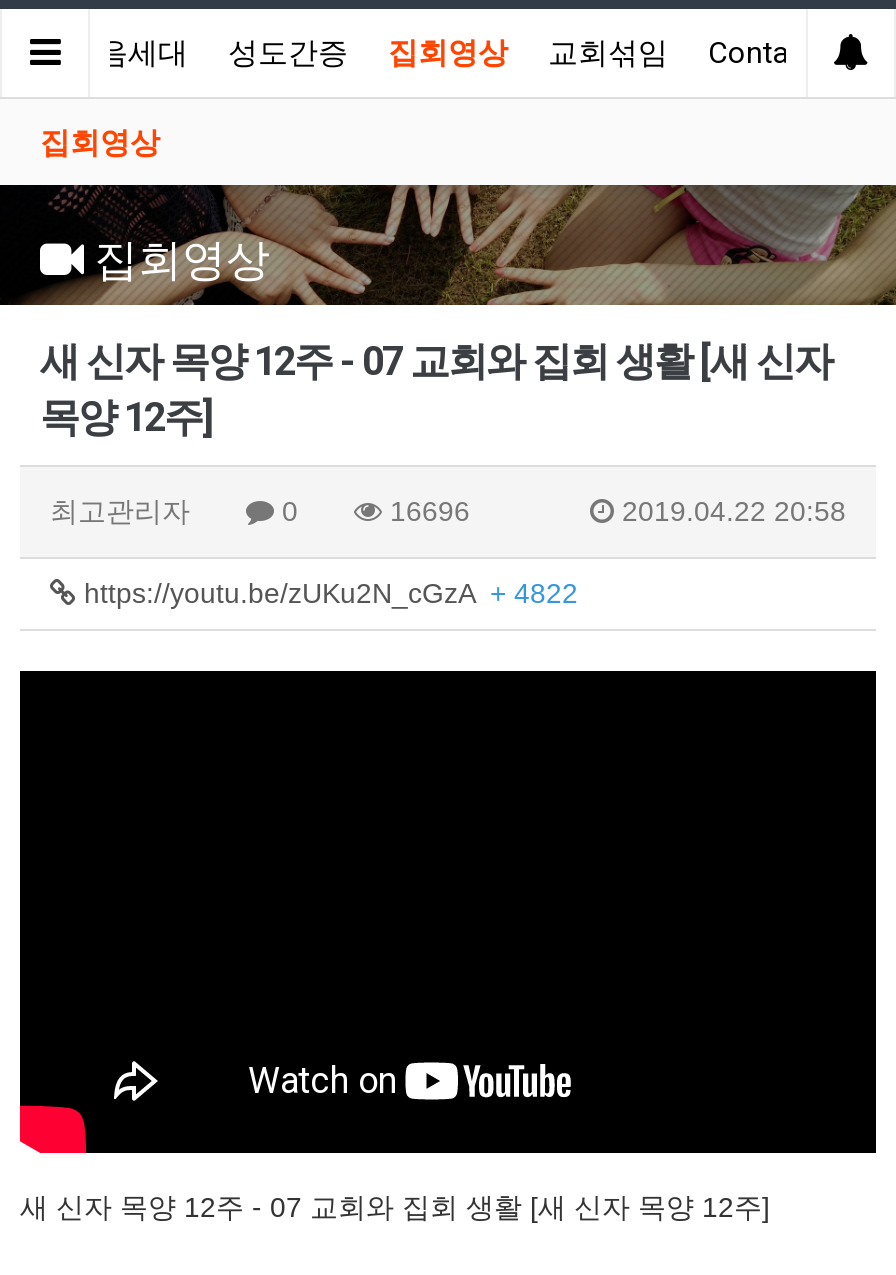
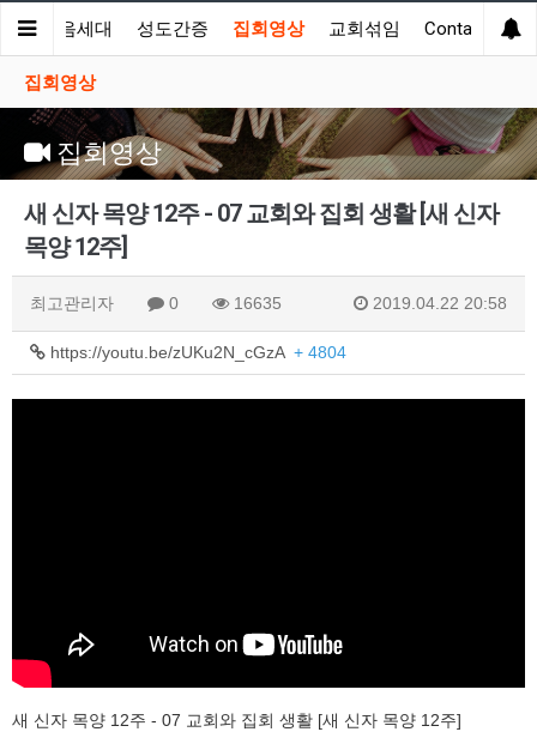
- 16696
+ 16635

- https://youtu.be/zUKu2N_cGzA + 4822
+ https://youtu.be/zUKu2N_cGzA + 4804
